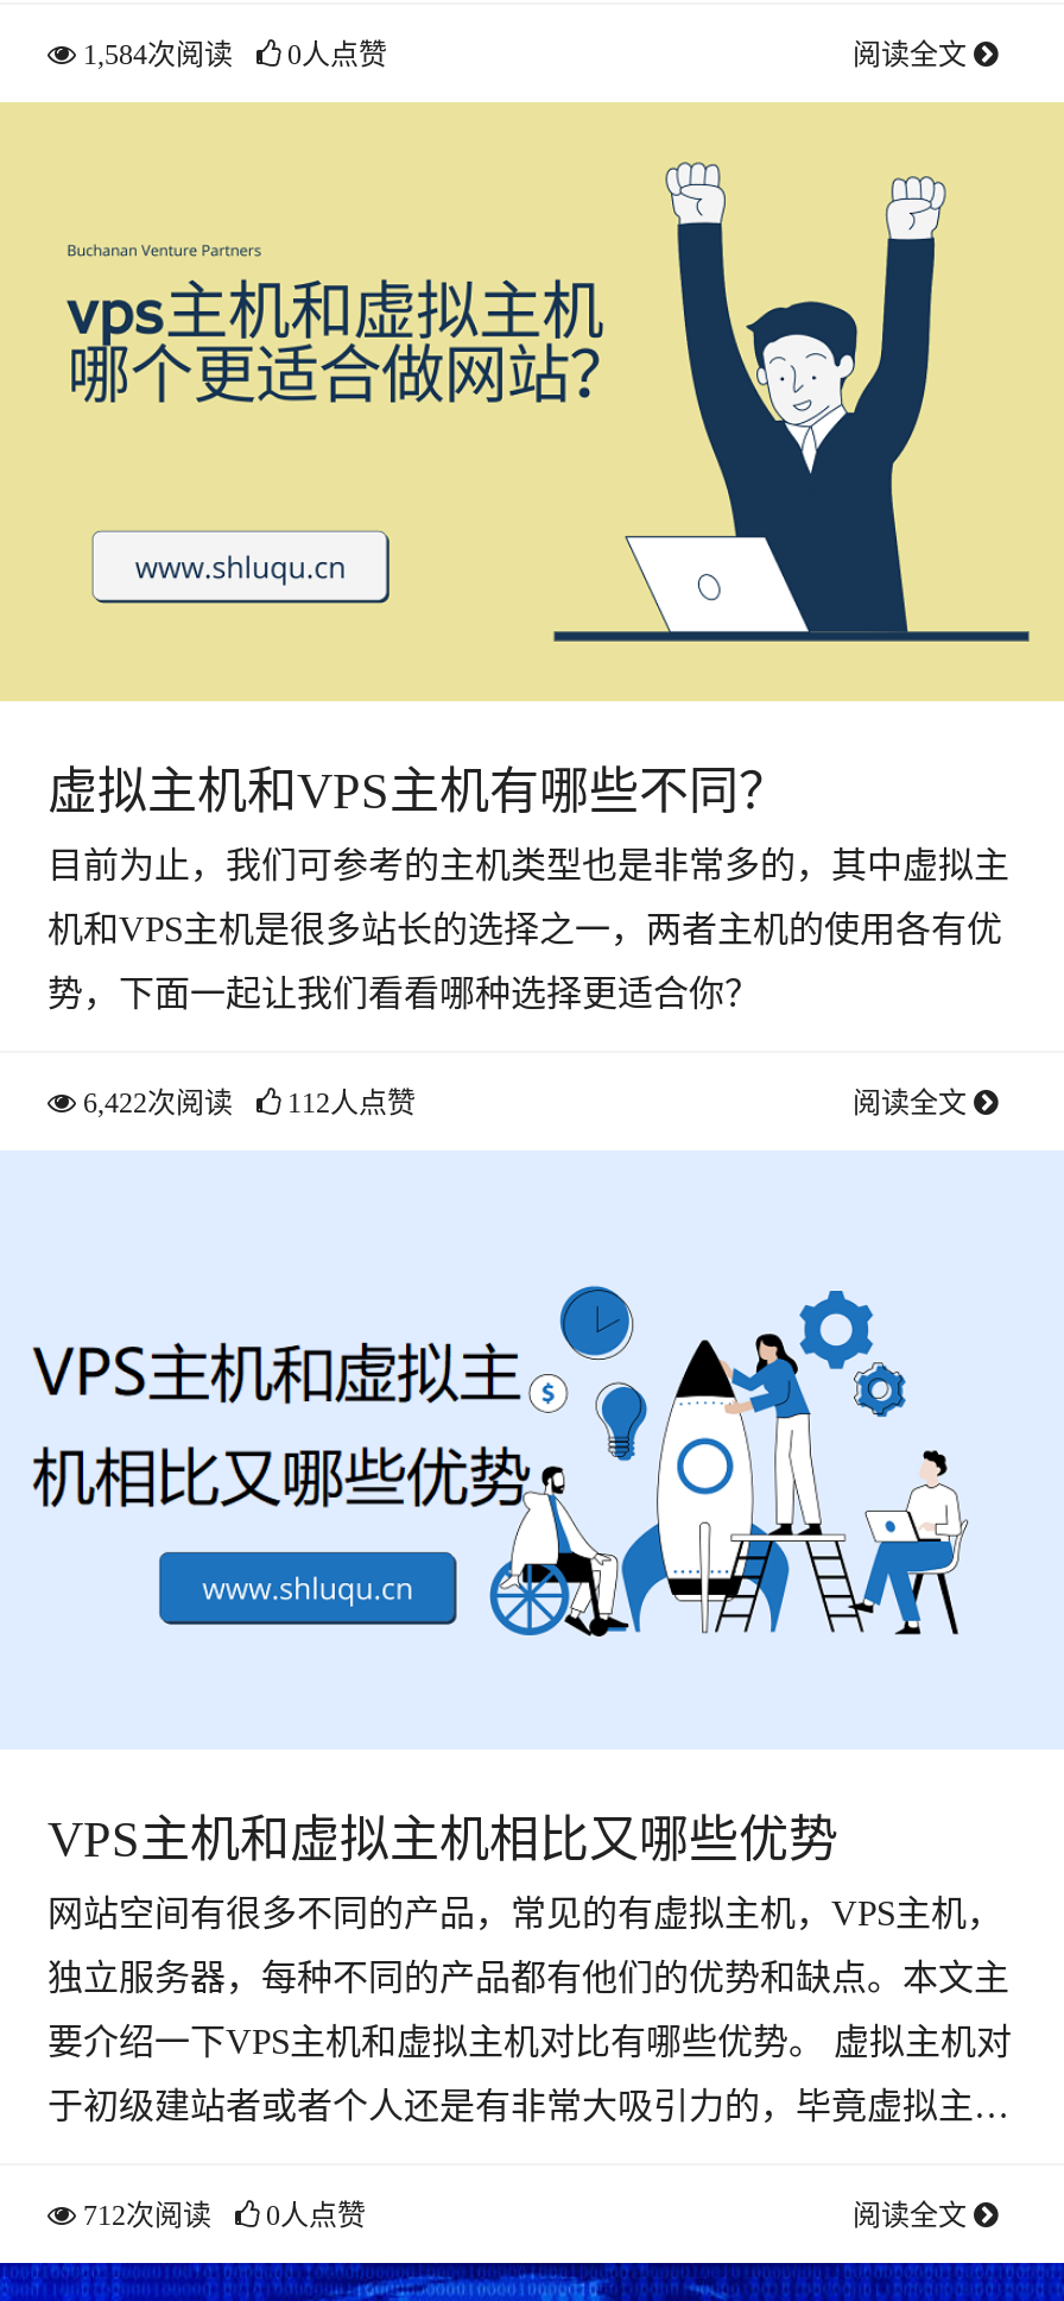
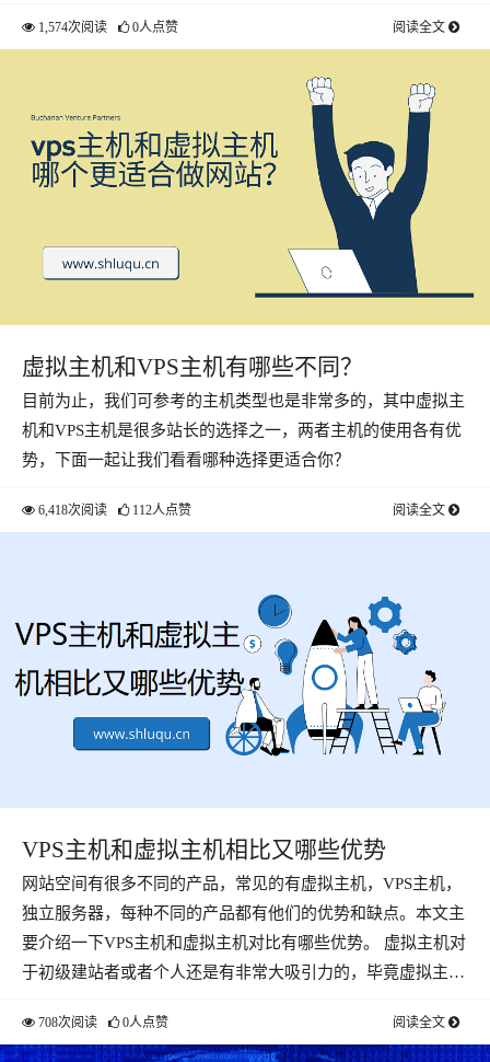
- 1,584次阅读 0人点赞
+ 1,574次阅读 0人点赞

- 6,422次阅读 112人点赞
+ 6,418次阅读 112人点赞

- 712次阅读 0人点赞
+ 708次阅读 0人点赞
